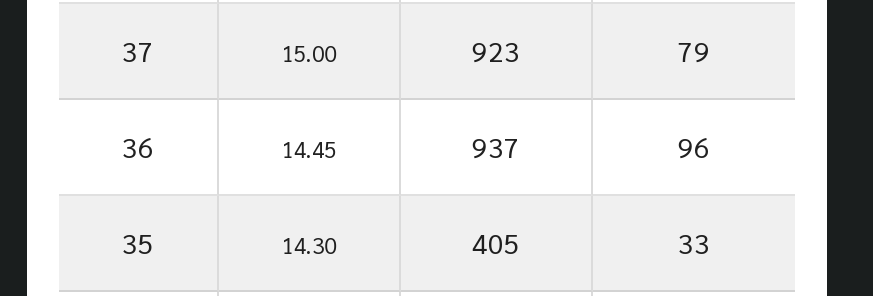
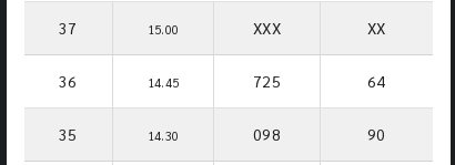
- 923
- 79
+ XXX
+ XX

- 937
+ 725

- 96
+ 64

- 405
+ 098

- 33
+ 90
